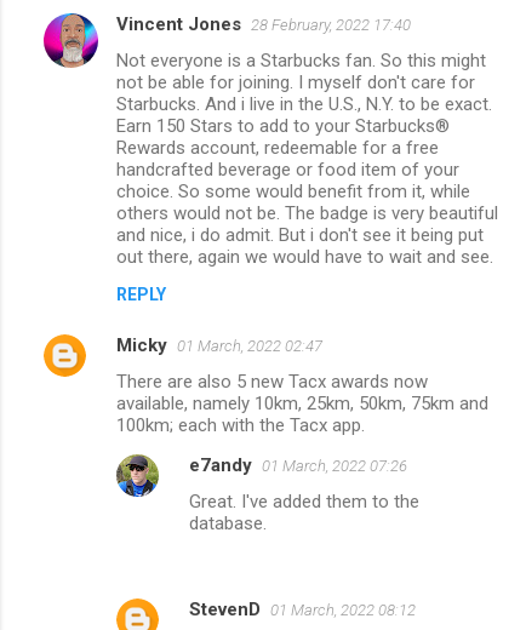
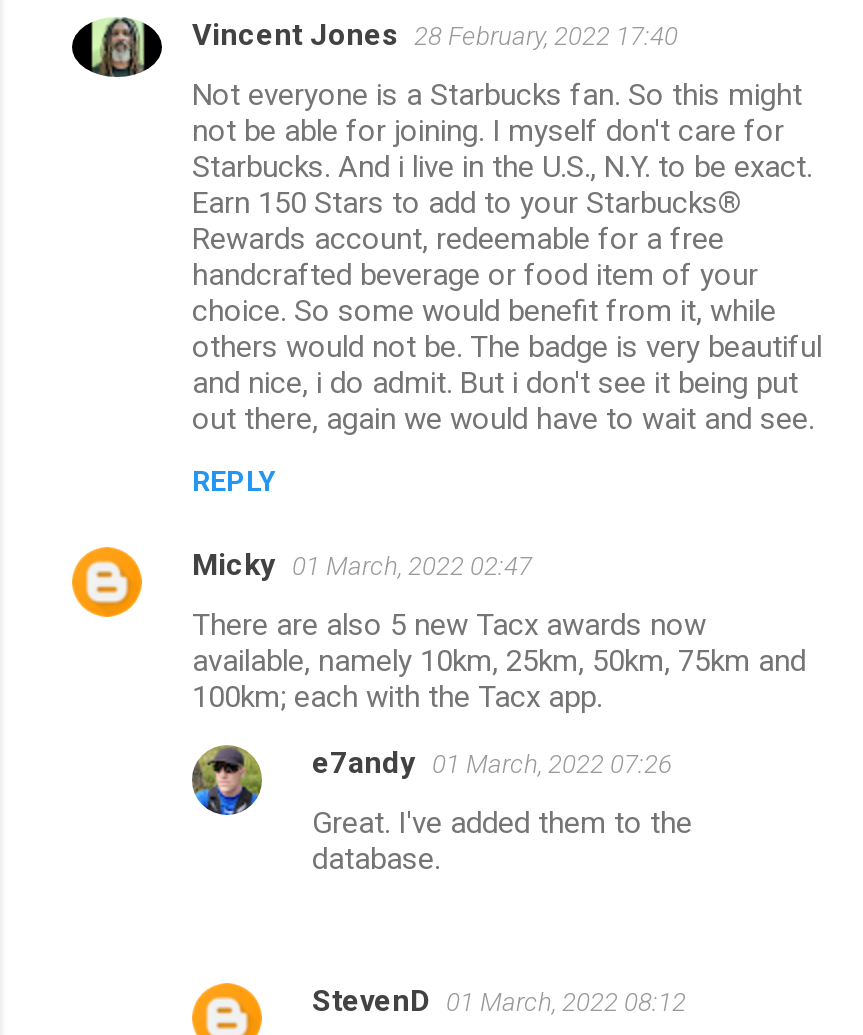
- [image]
+ [image]
